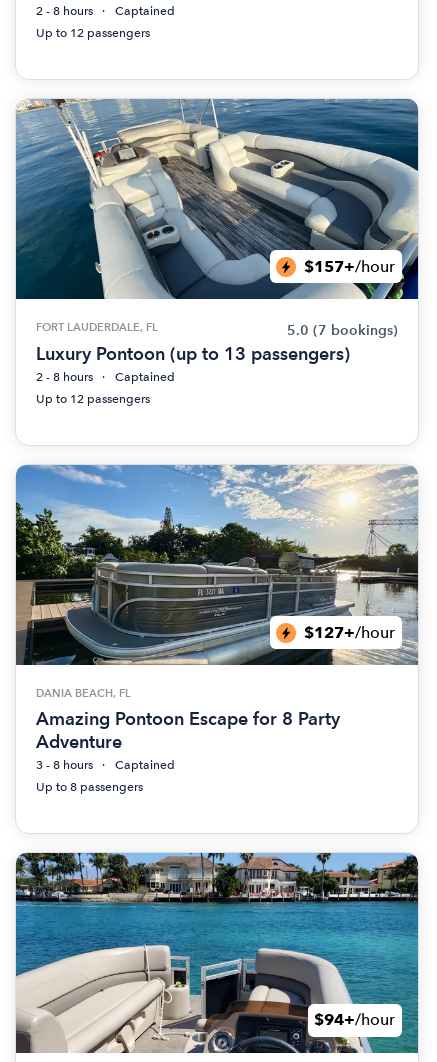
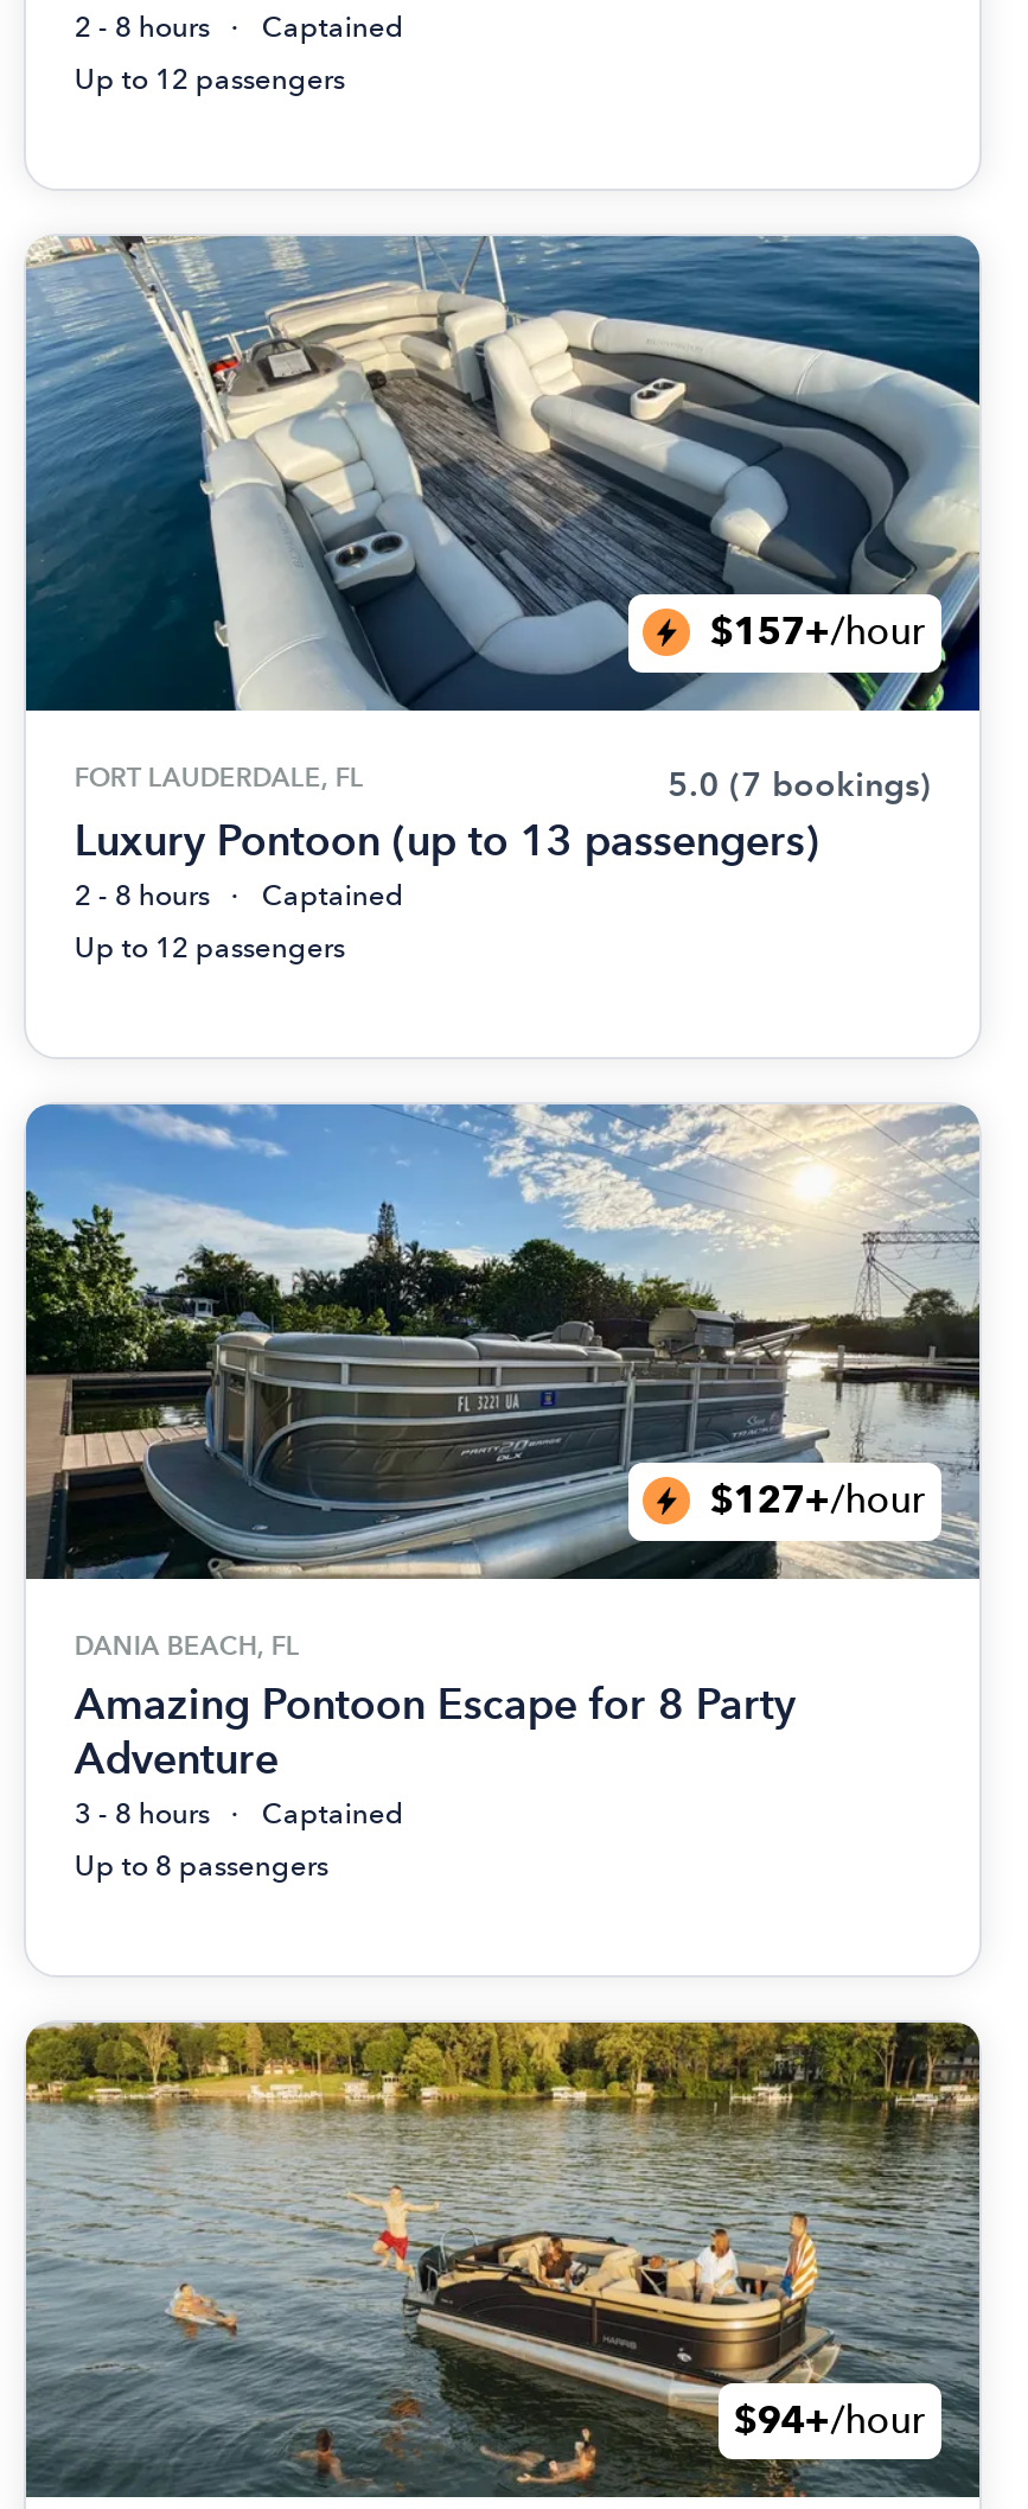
- [image]
+ [image]
